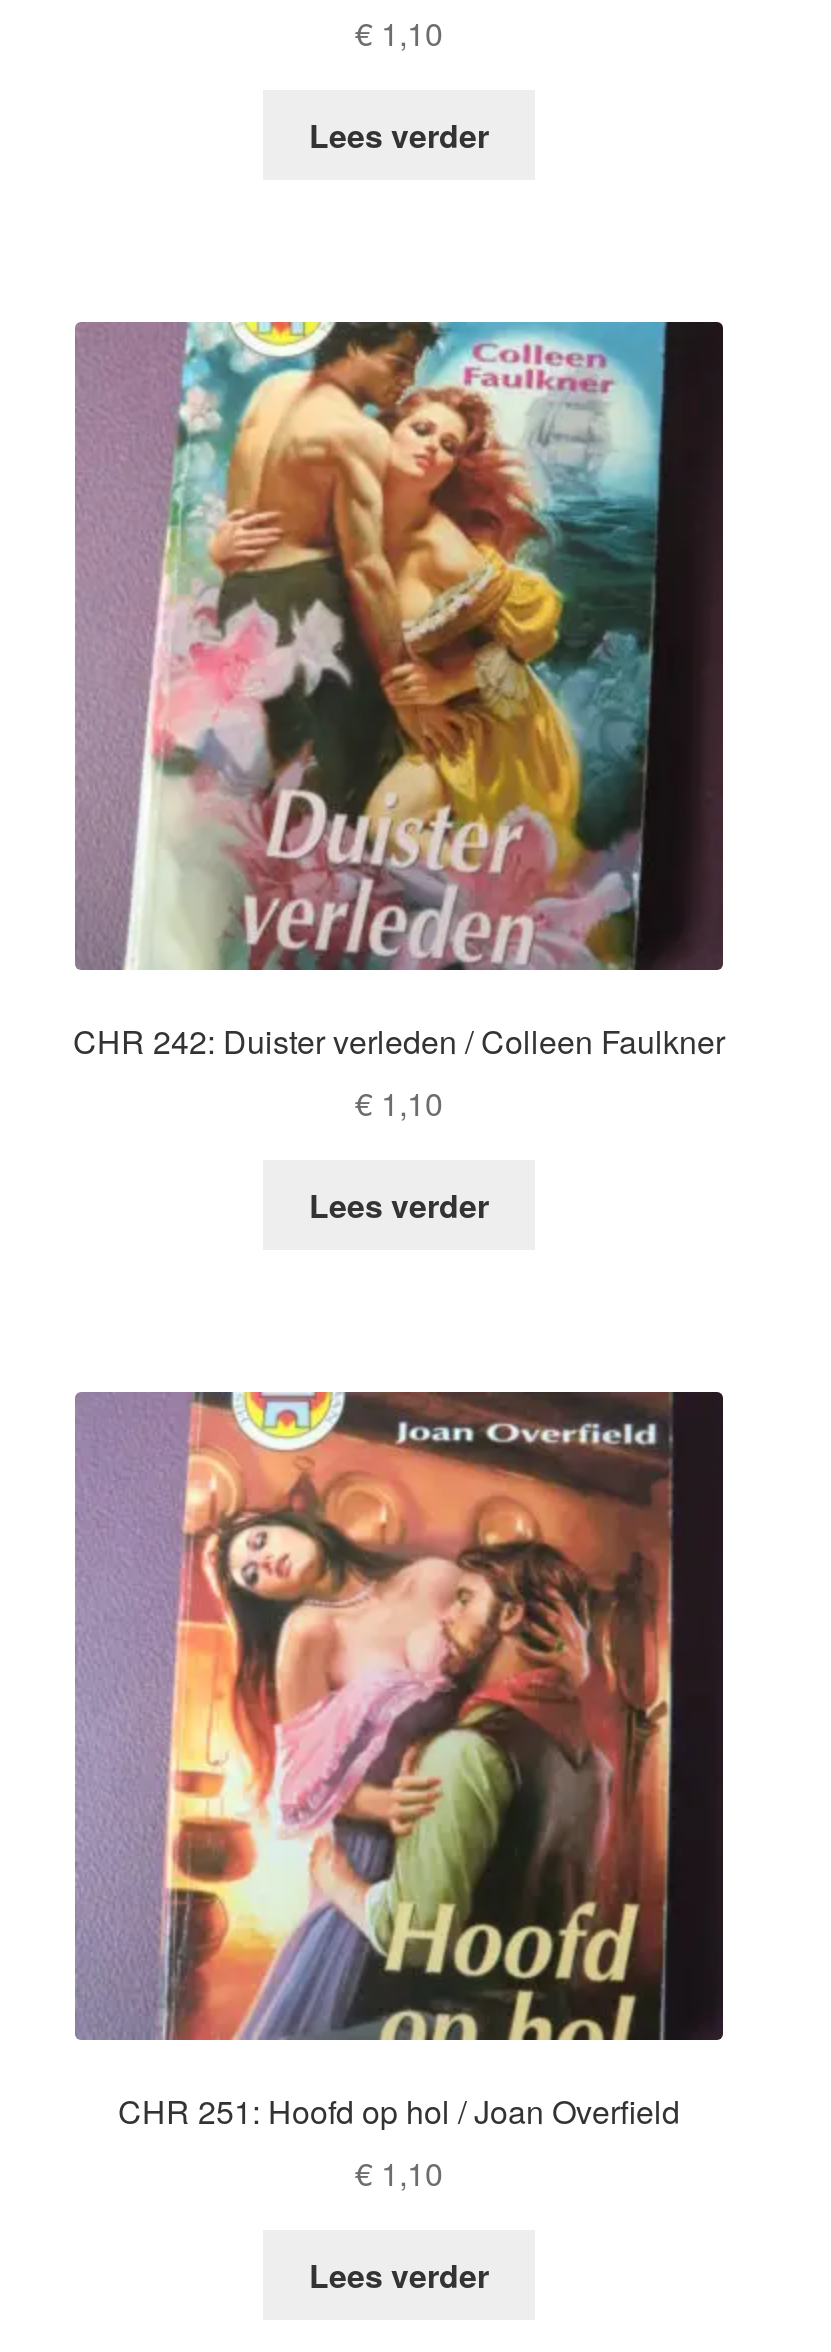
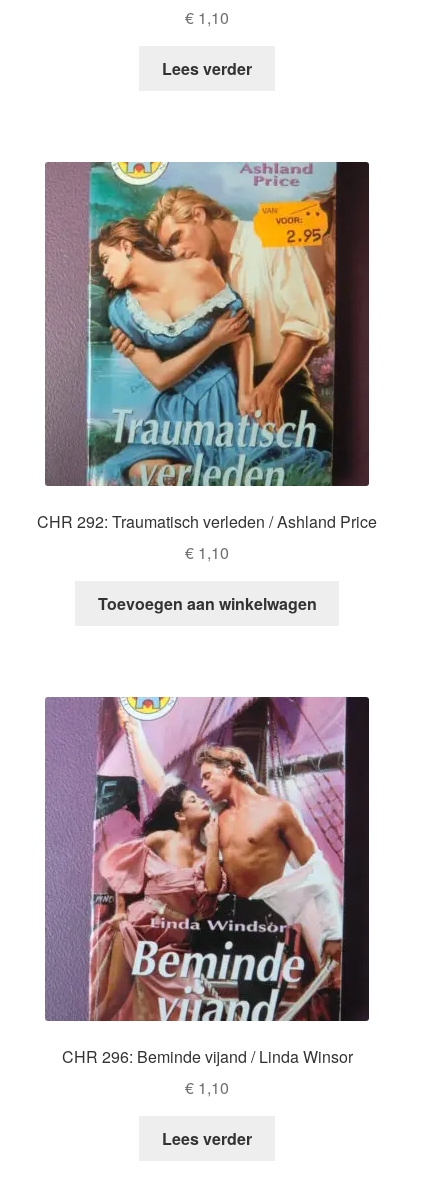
- [image]
- CHR 242: Duister verleden / Colleen Faulkner
+ [image]
+ CHR 292: Traumatisch verleden / Ashland Price

- Lees verder
+ Toevoegen aan winkelwagen

- [image]
- CHR 251: Hoofd op hol / Joan Overfield
+ [image]
+ CHR 296: Beminde vijand / Linda Winsor
